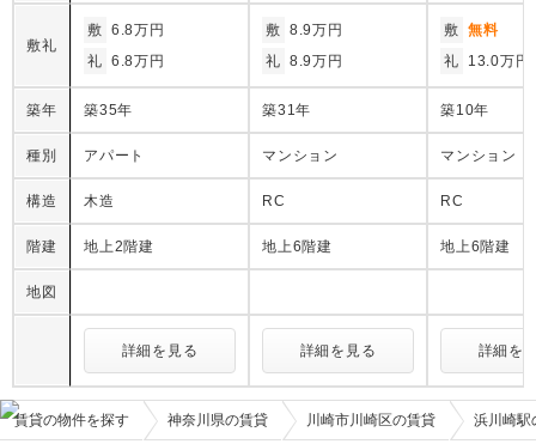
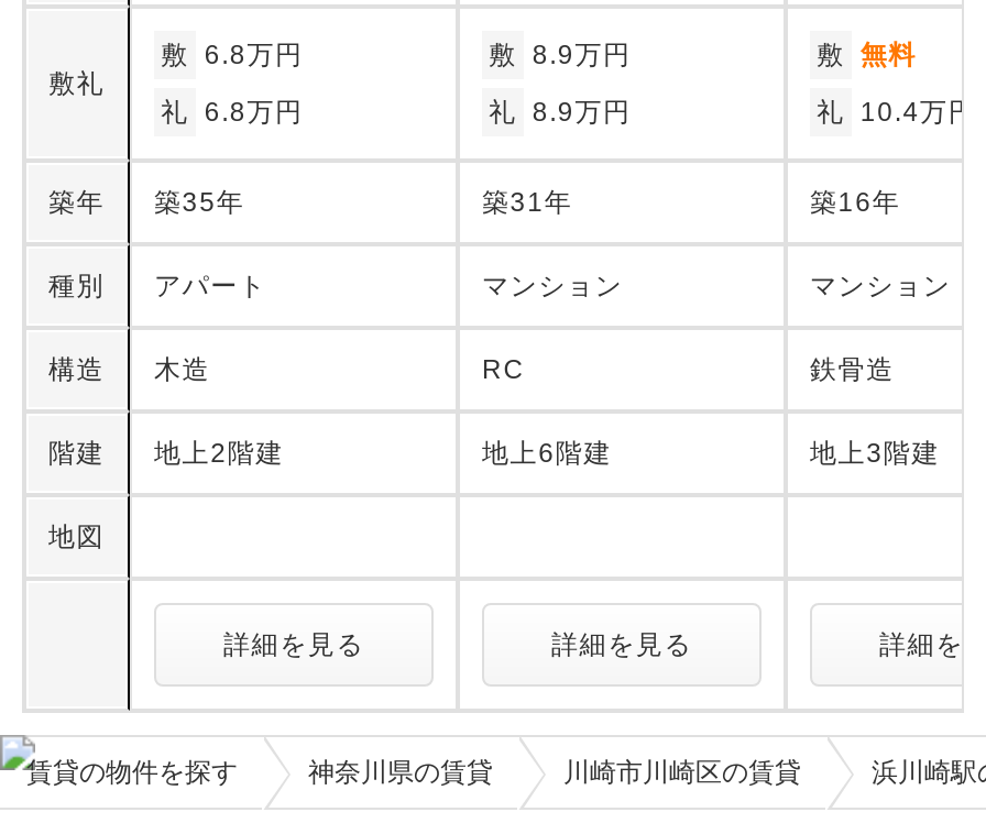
- 礼 13.0万円
+ 礼 10.4万円

- 築10年
+ 築16年

- RC
+ 鉄骨造

- 地上6階建
+ 地上3階建
